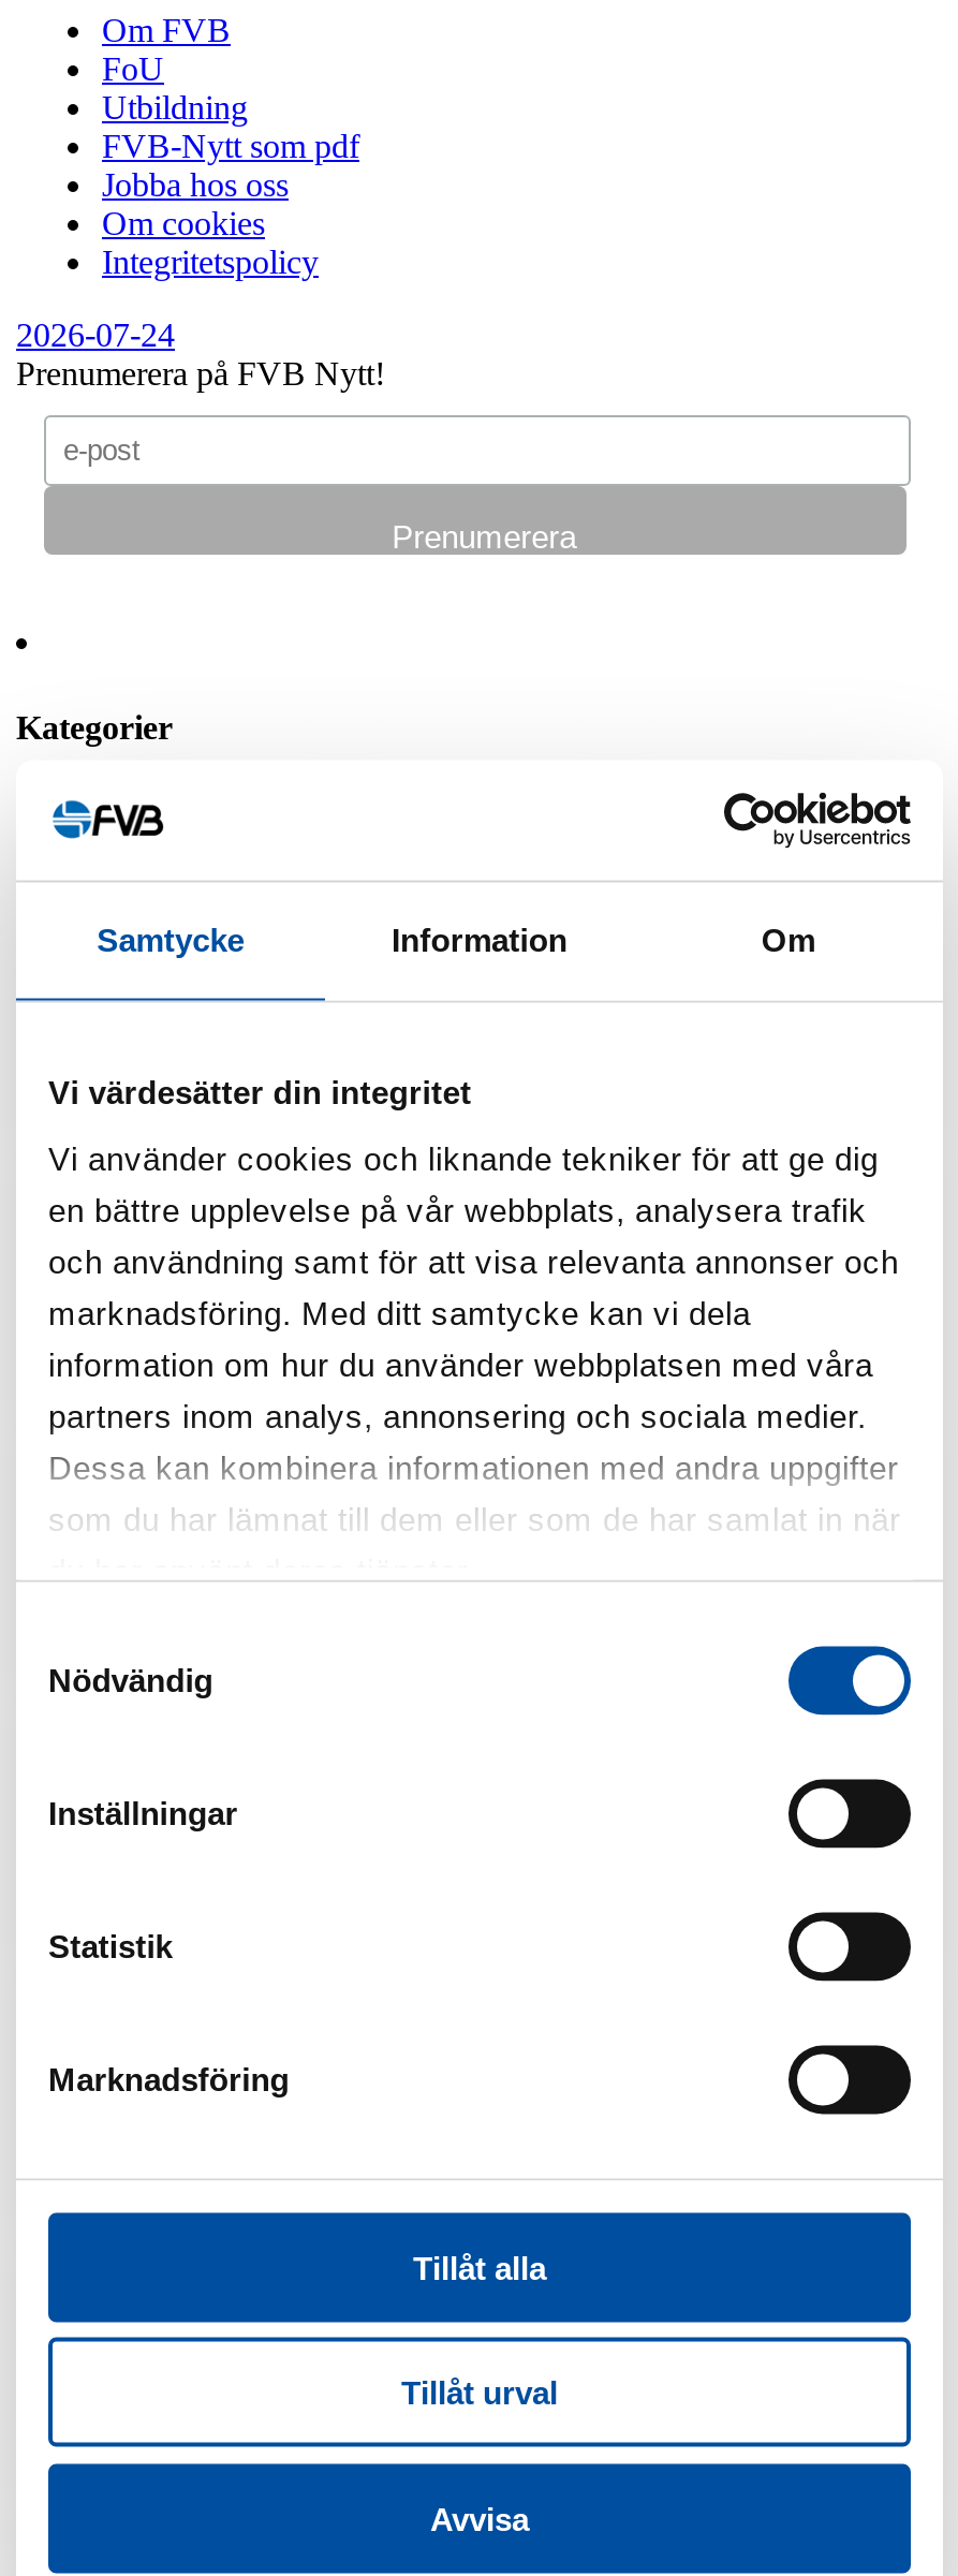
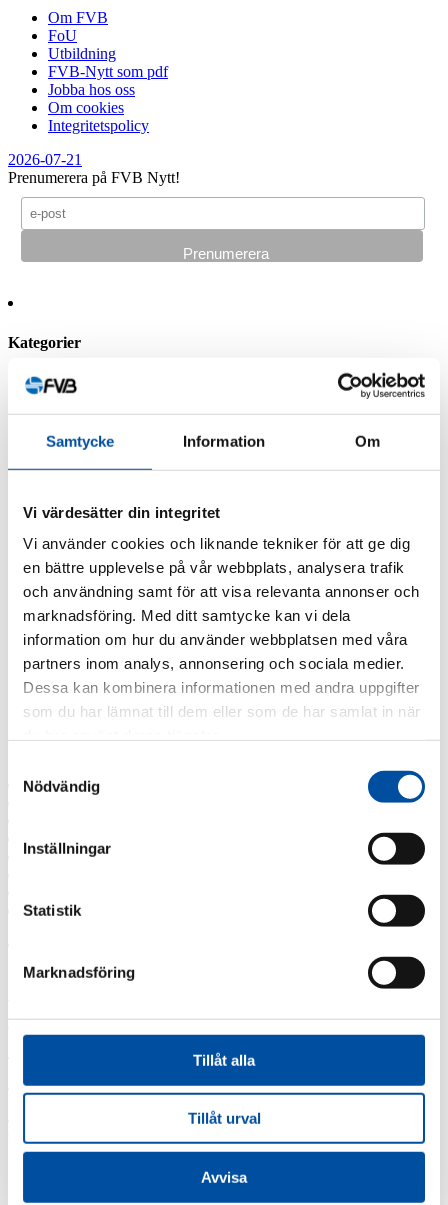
- 2026-07-24
+ 2026-07-21
